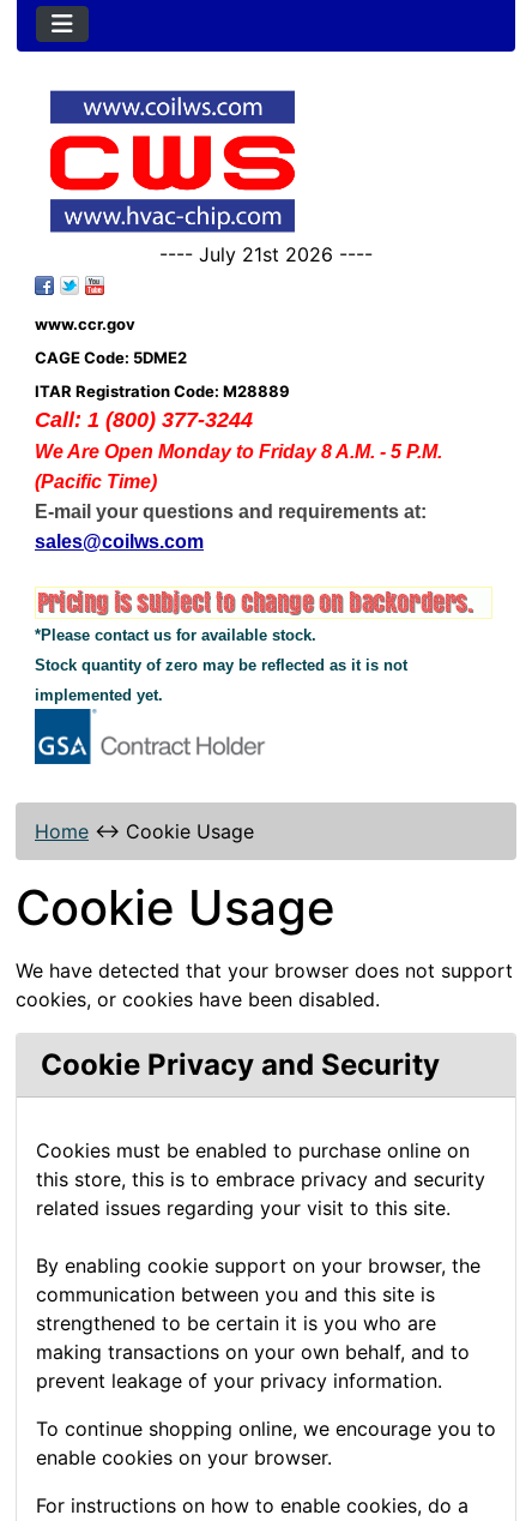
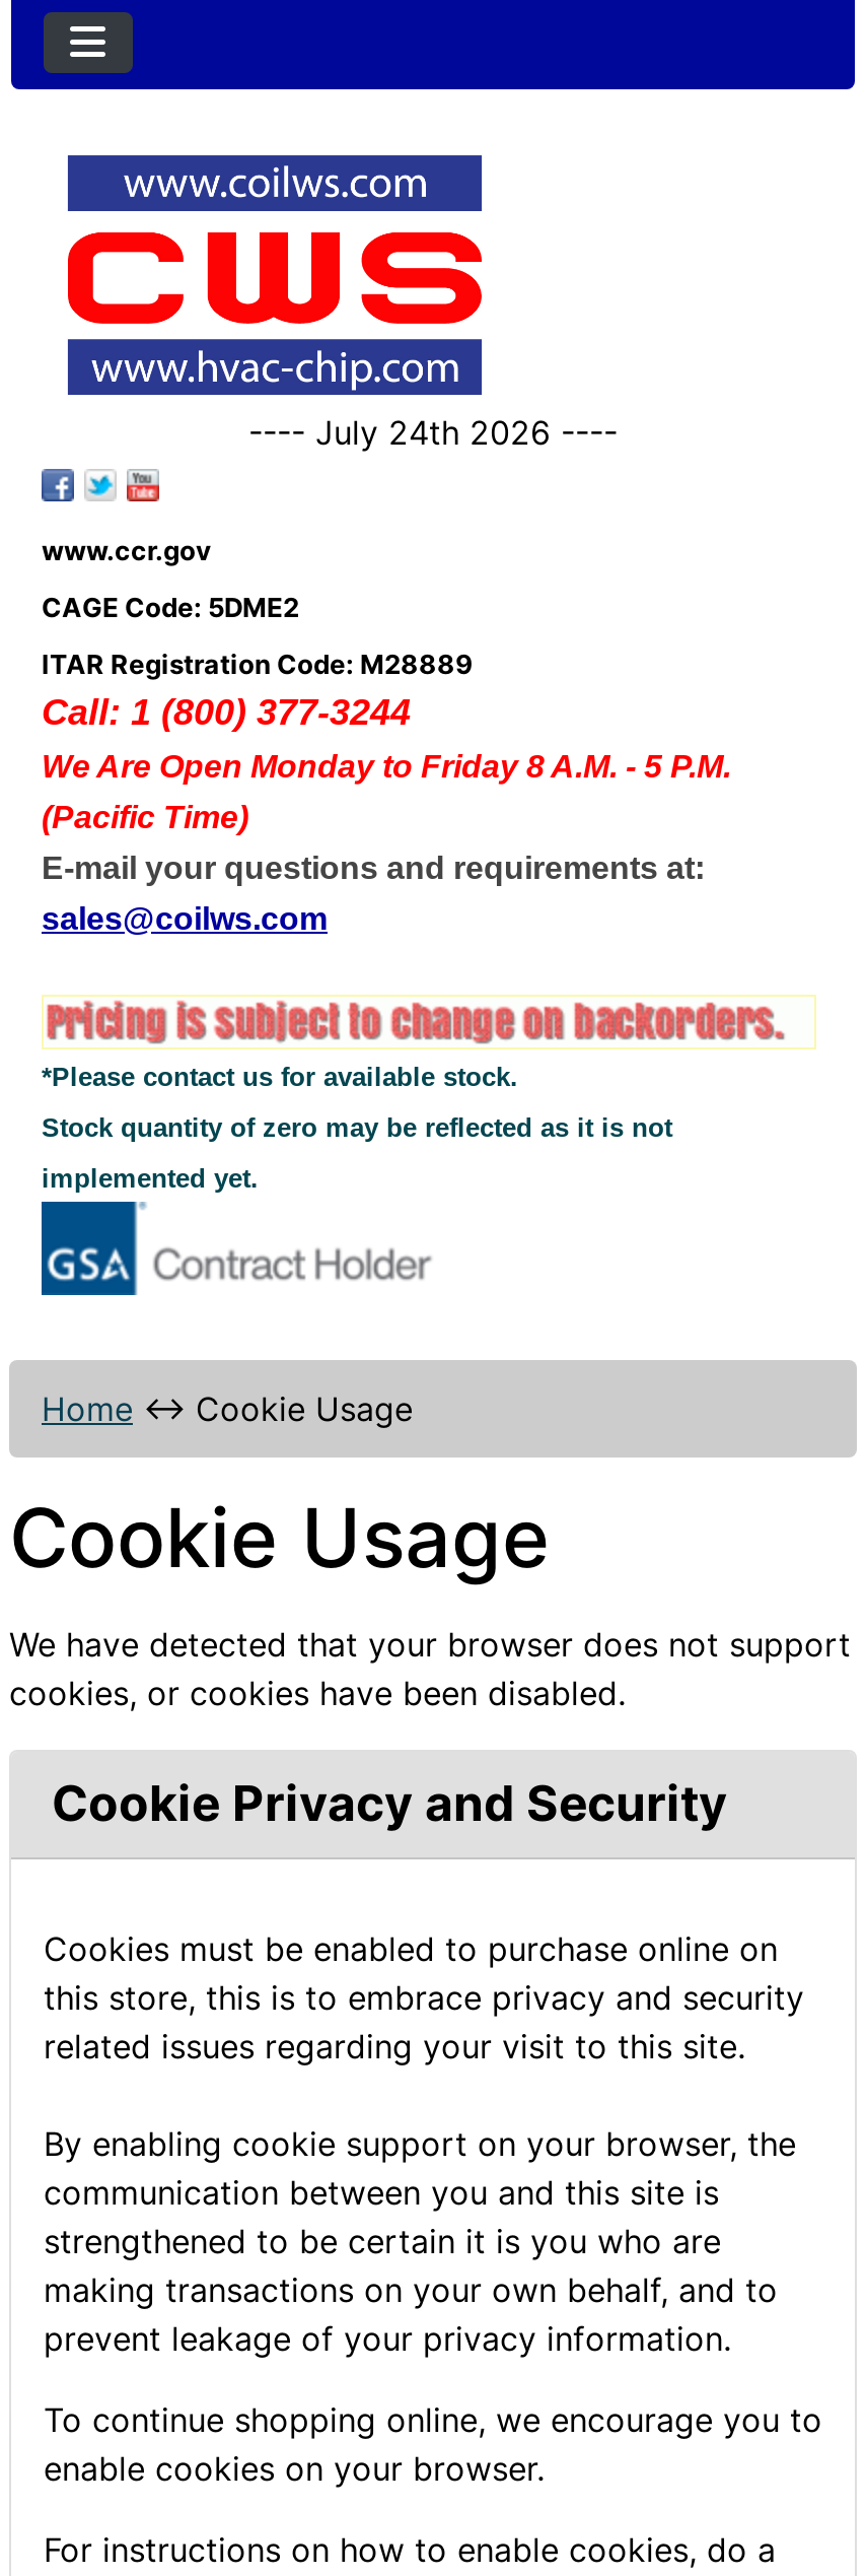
- ---- July 21st 2026 ----
+ ---- July 24th 2026 ----
